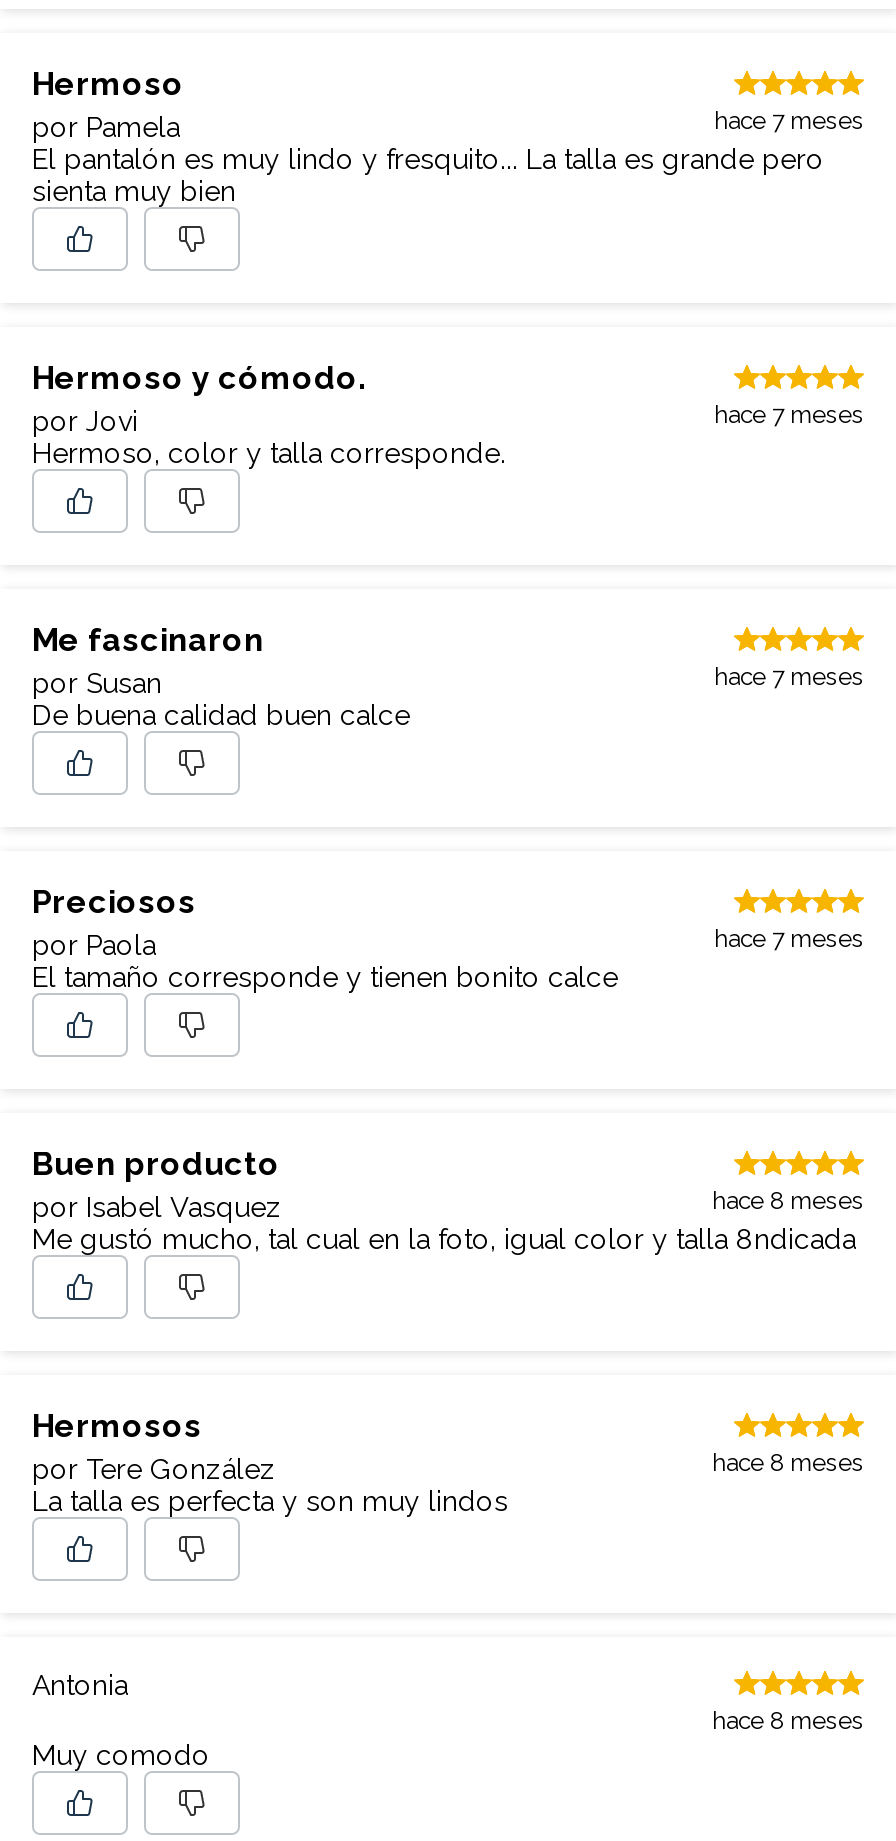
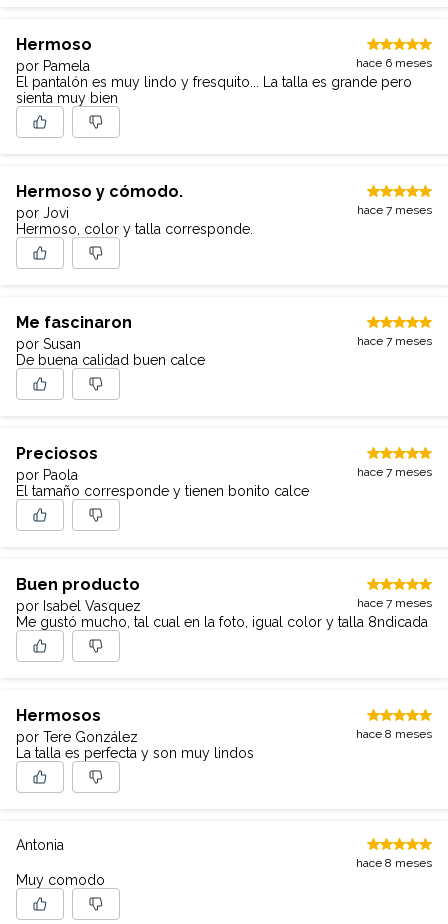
- hace 7 meses
+ hace 6 meses

- hace 8 meses
+ hace 7 meses
